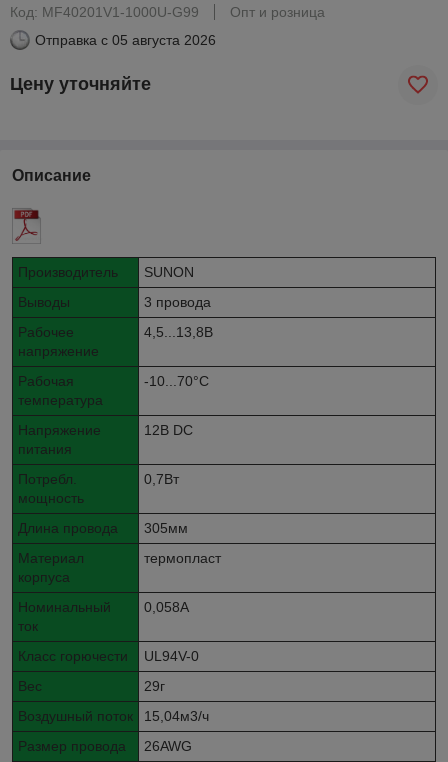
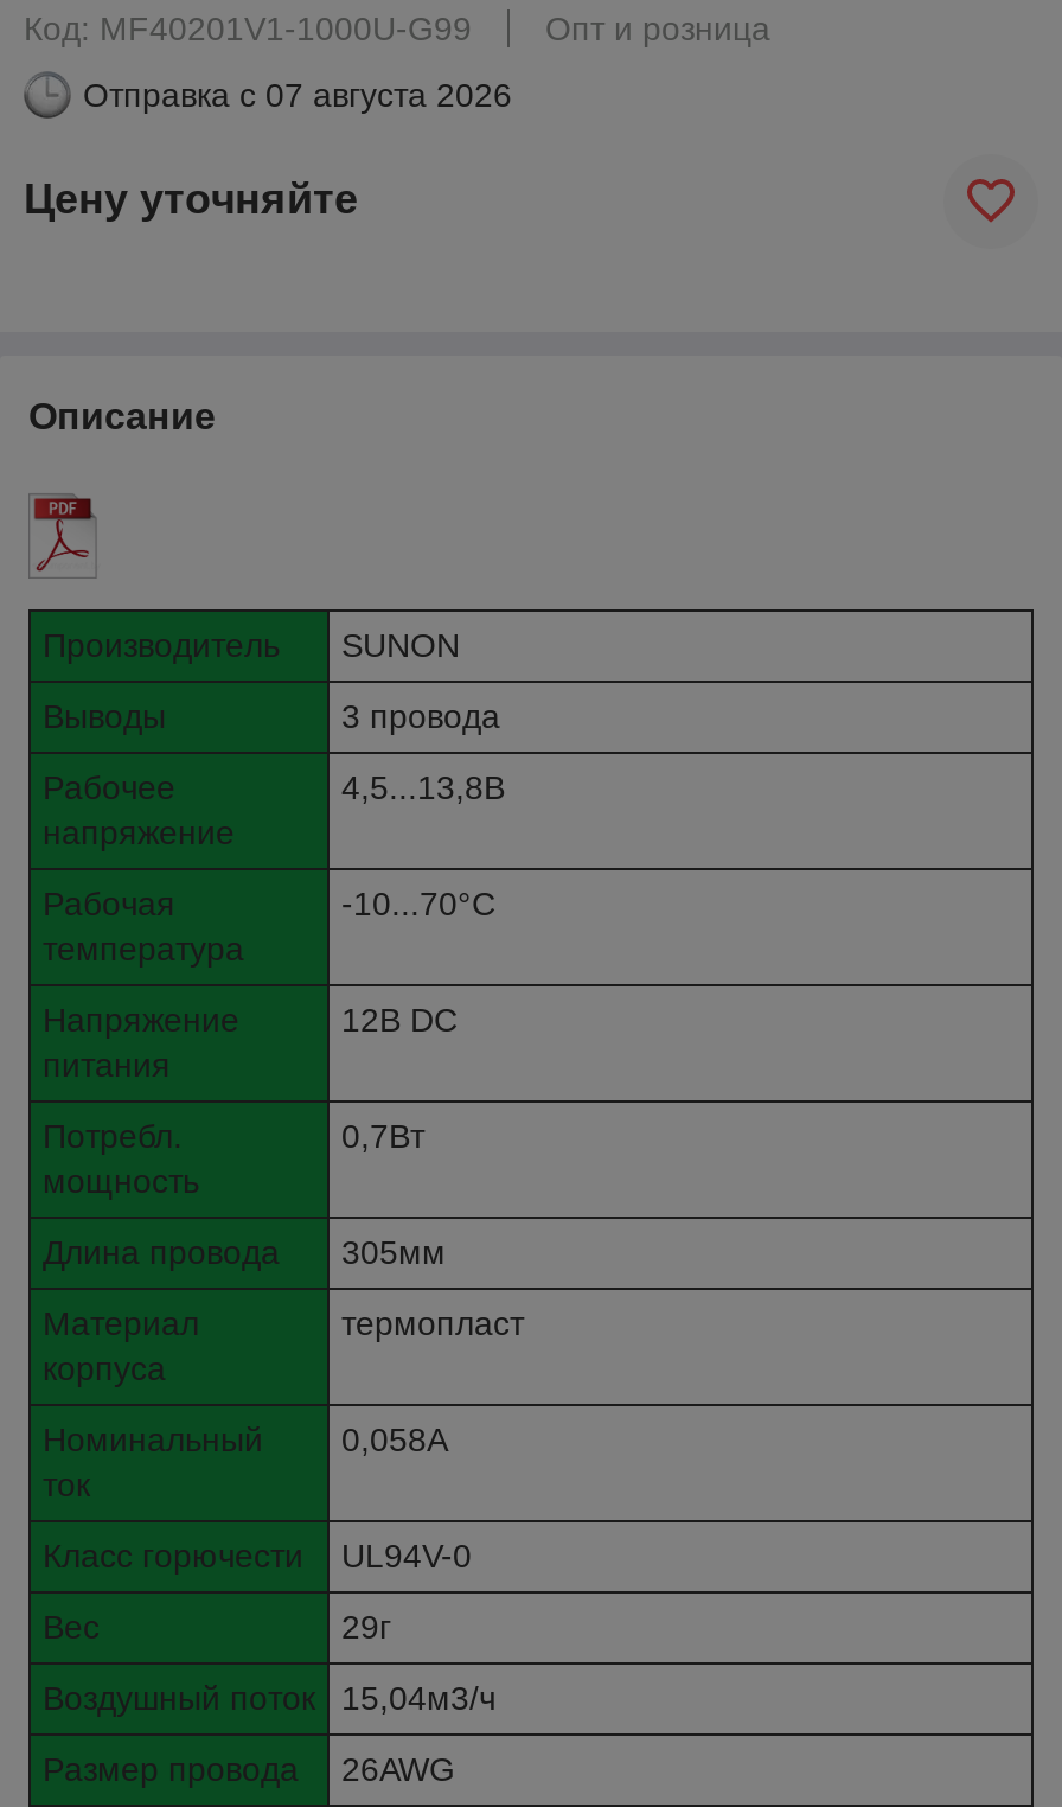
- Отправка с 05 августа 2026
+ Отправка с 07 августа 2026
